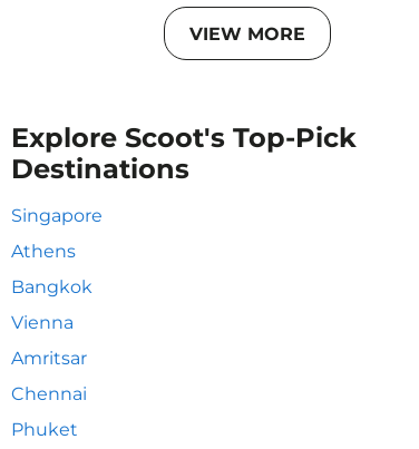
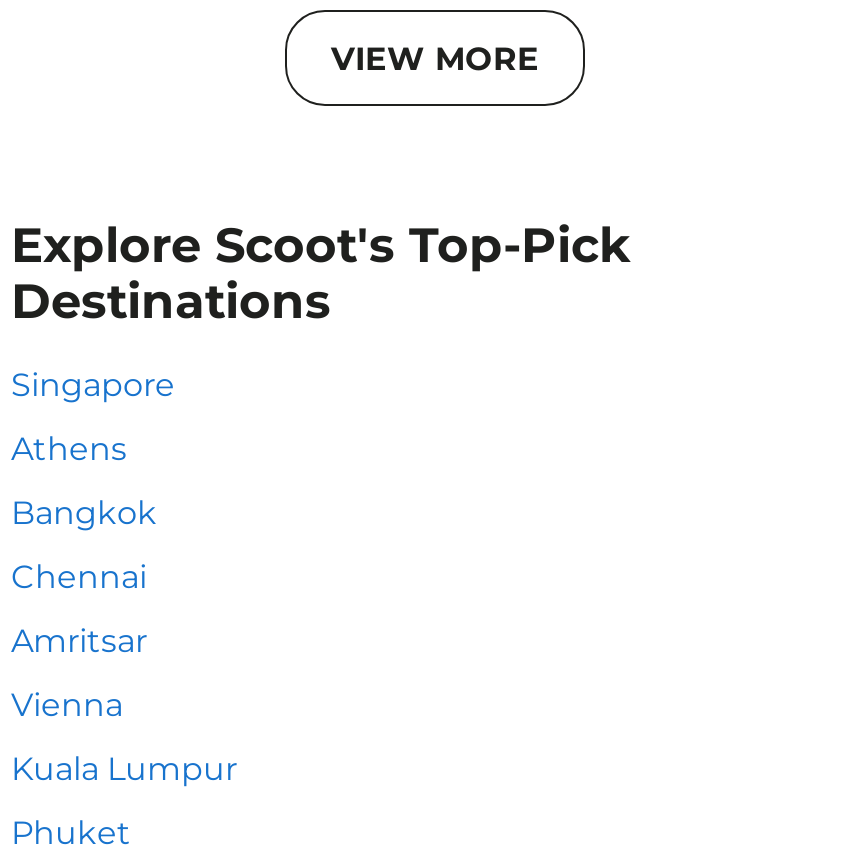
moved down: Vienna

+ Kuala Lumpur

moved up: Amritsar | Chennai
